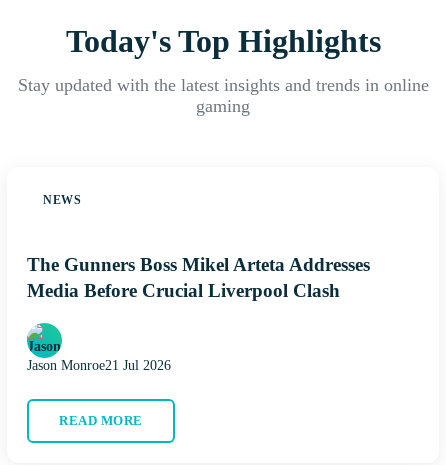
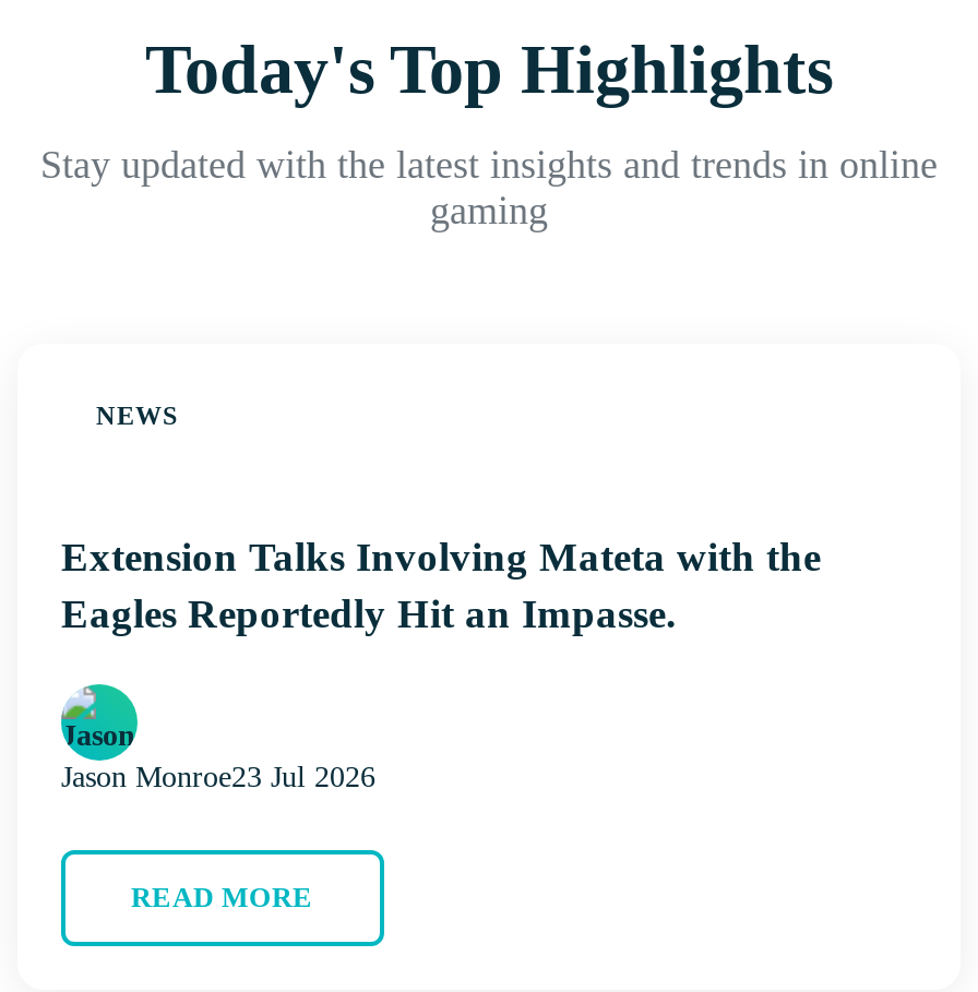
- The Gunners Boss Mikel Arteta Addresses
- Media Before Crucial Liverpool Clash
+ Extension Talks Involving Mateta with the
+ Eagles Reportedly Hit an Impasse.

- Jason Monroe21 Jul 2026
+ Jason Monroe23 Jul 2026
